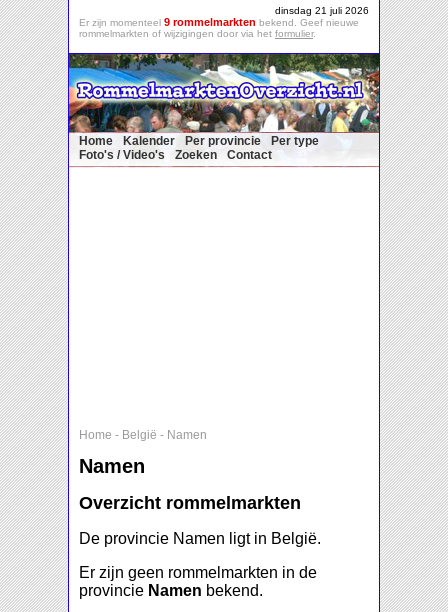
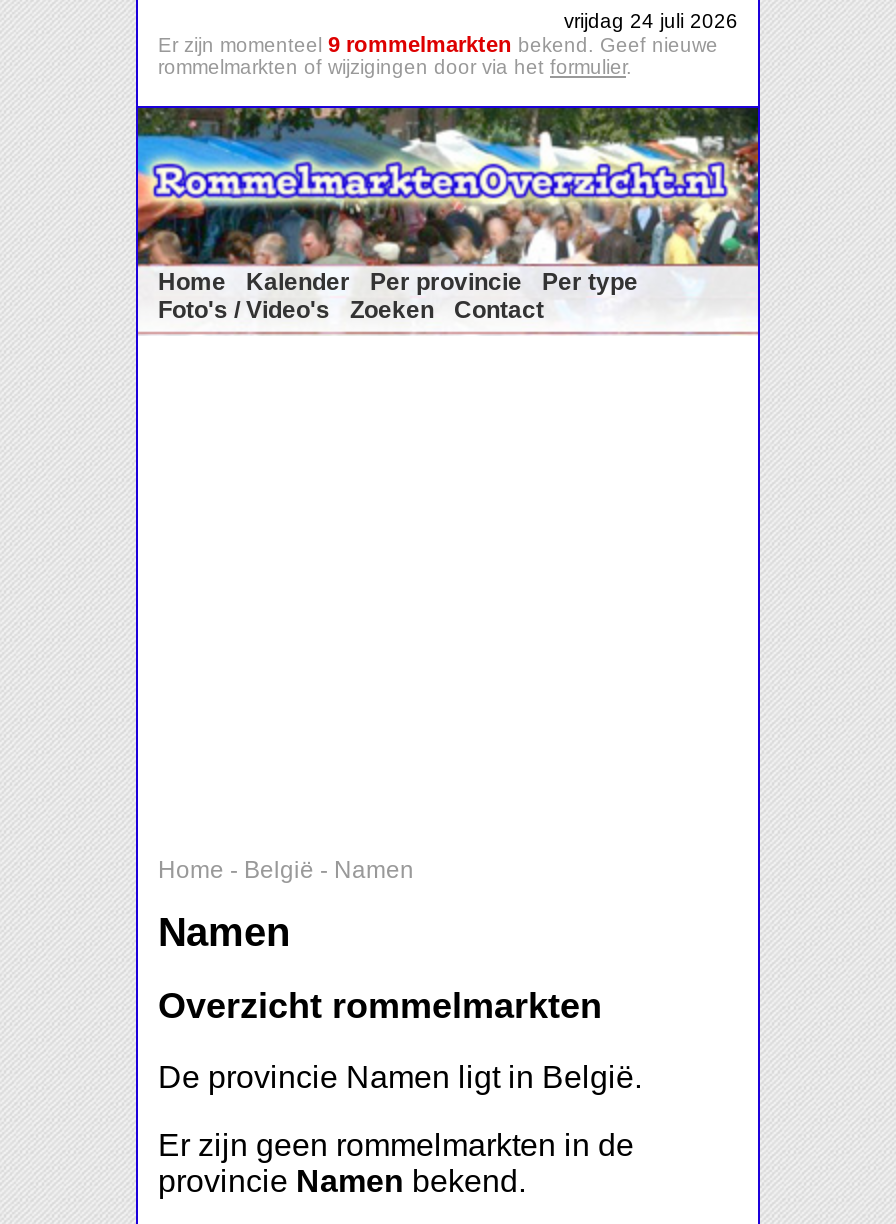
- dinsdag 21 juli 2026
+ vrijdag 24 juli 2026
